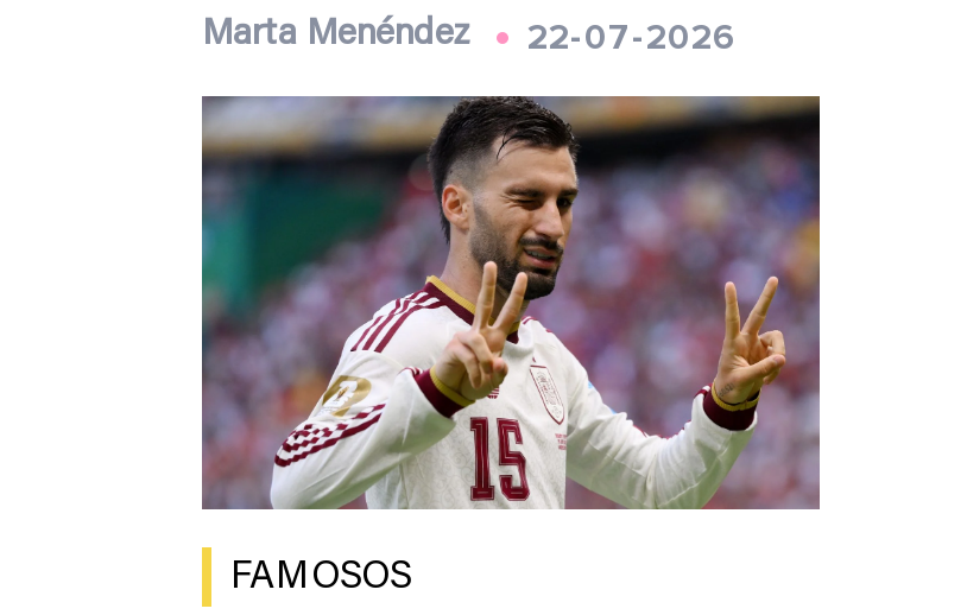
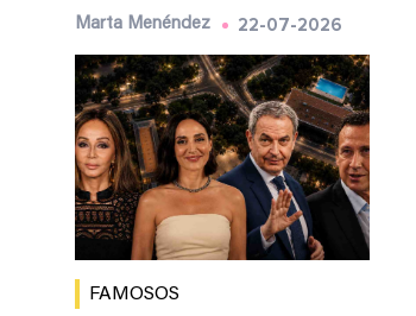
- [image]
+ [image]
